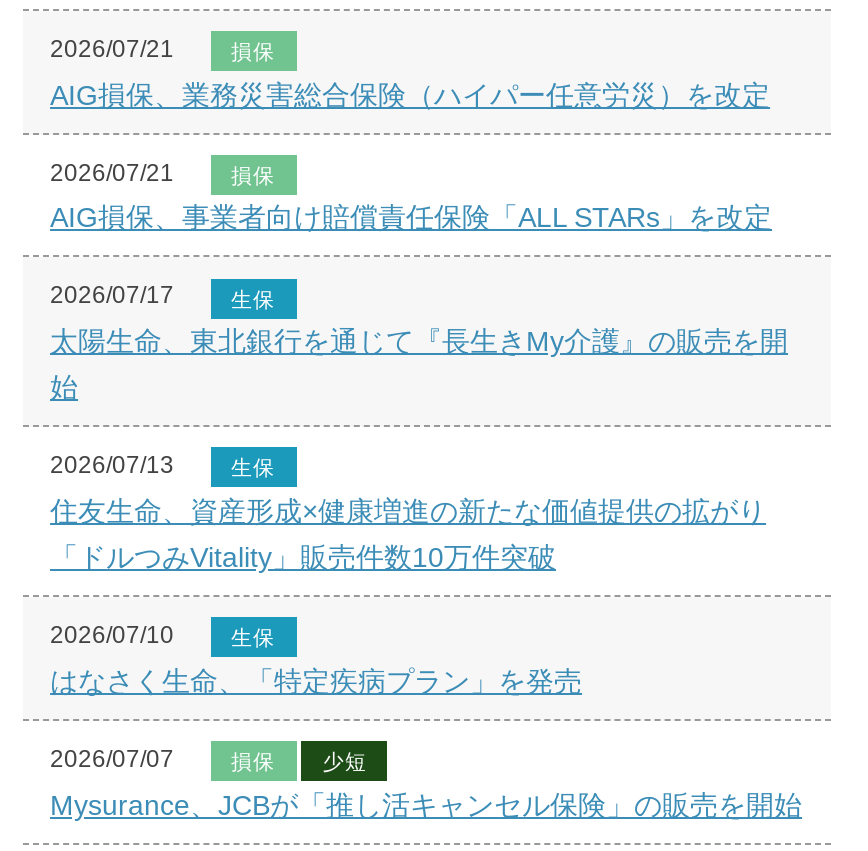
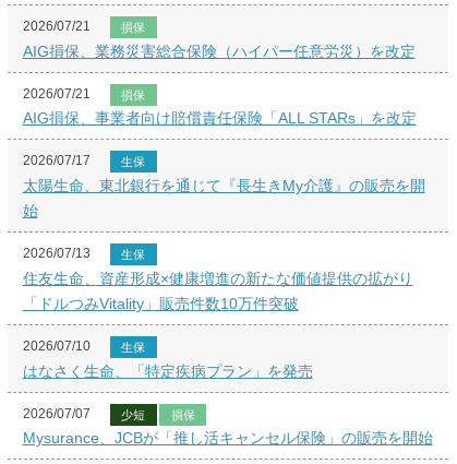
- 損保

+ 損保
